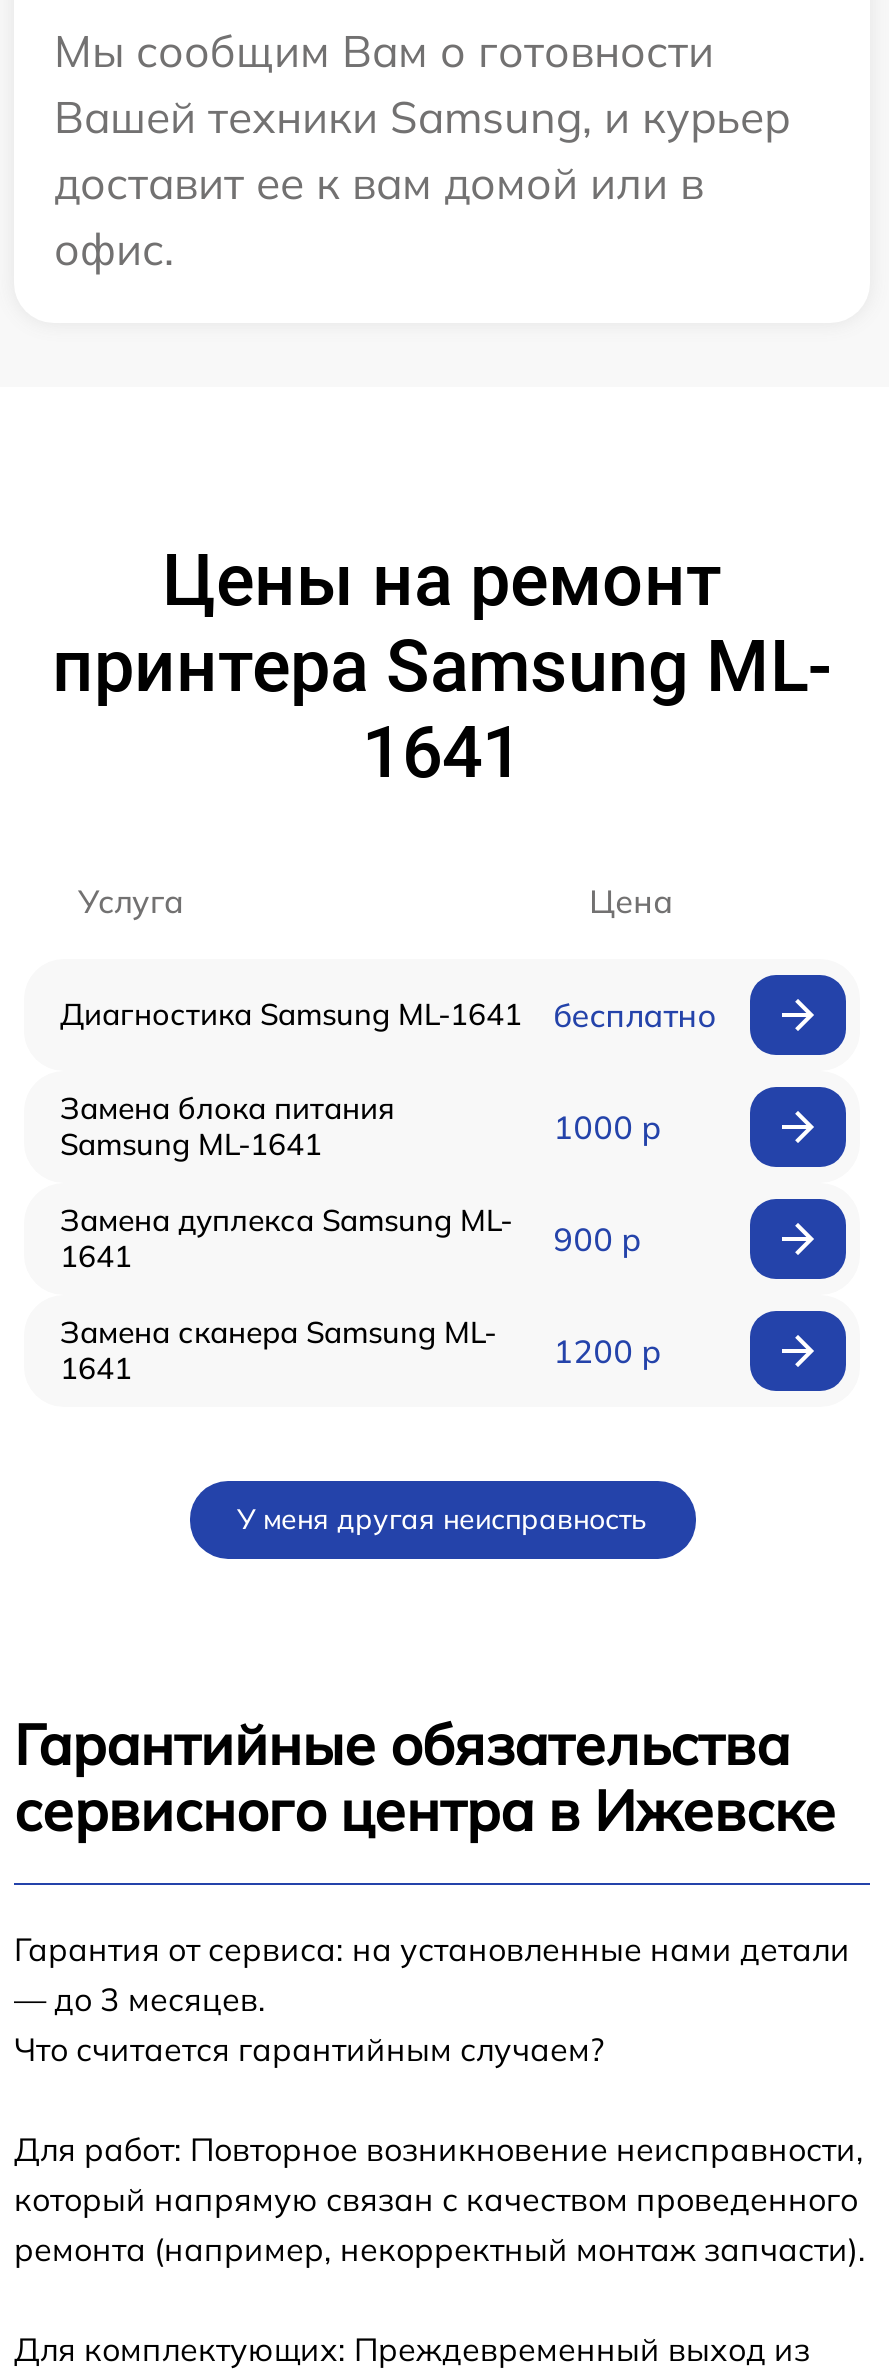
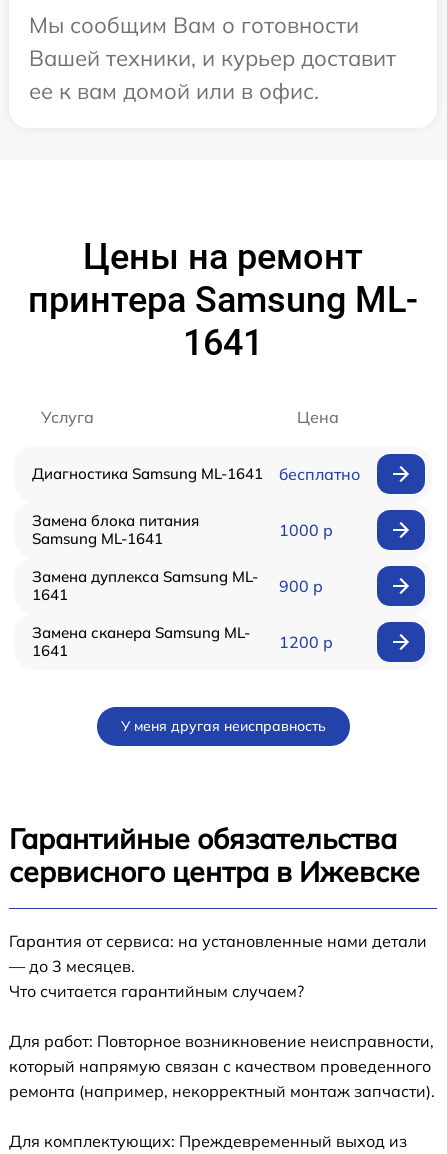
- Вашей техники Samsung, и курьер
- доставит ее к вам домой или в
- офис.
+ Вашей техники, и курьер доставит
+ ее к вам домой или в офис.
